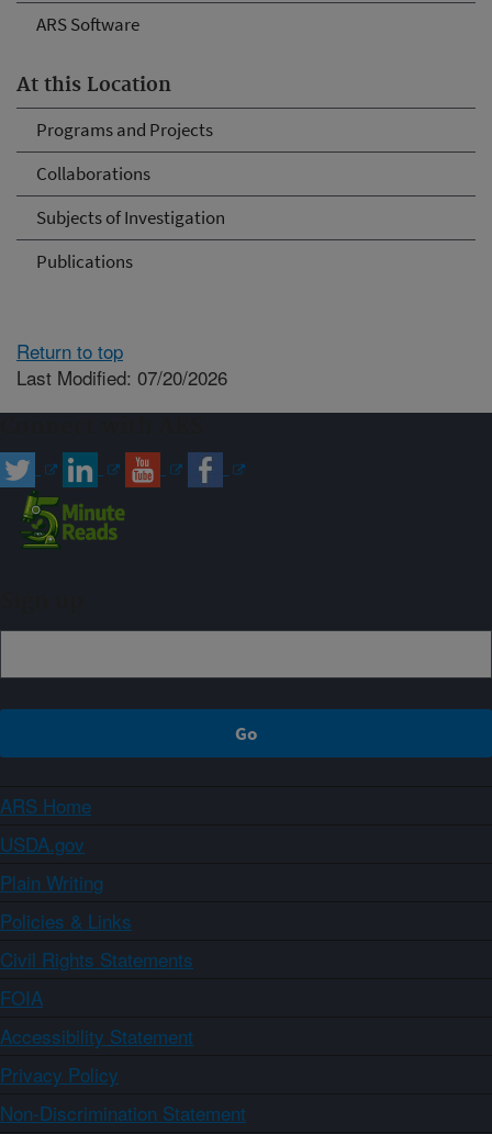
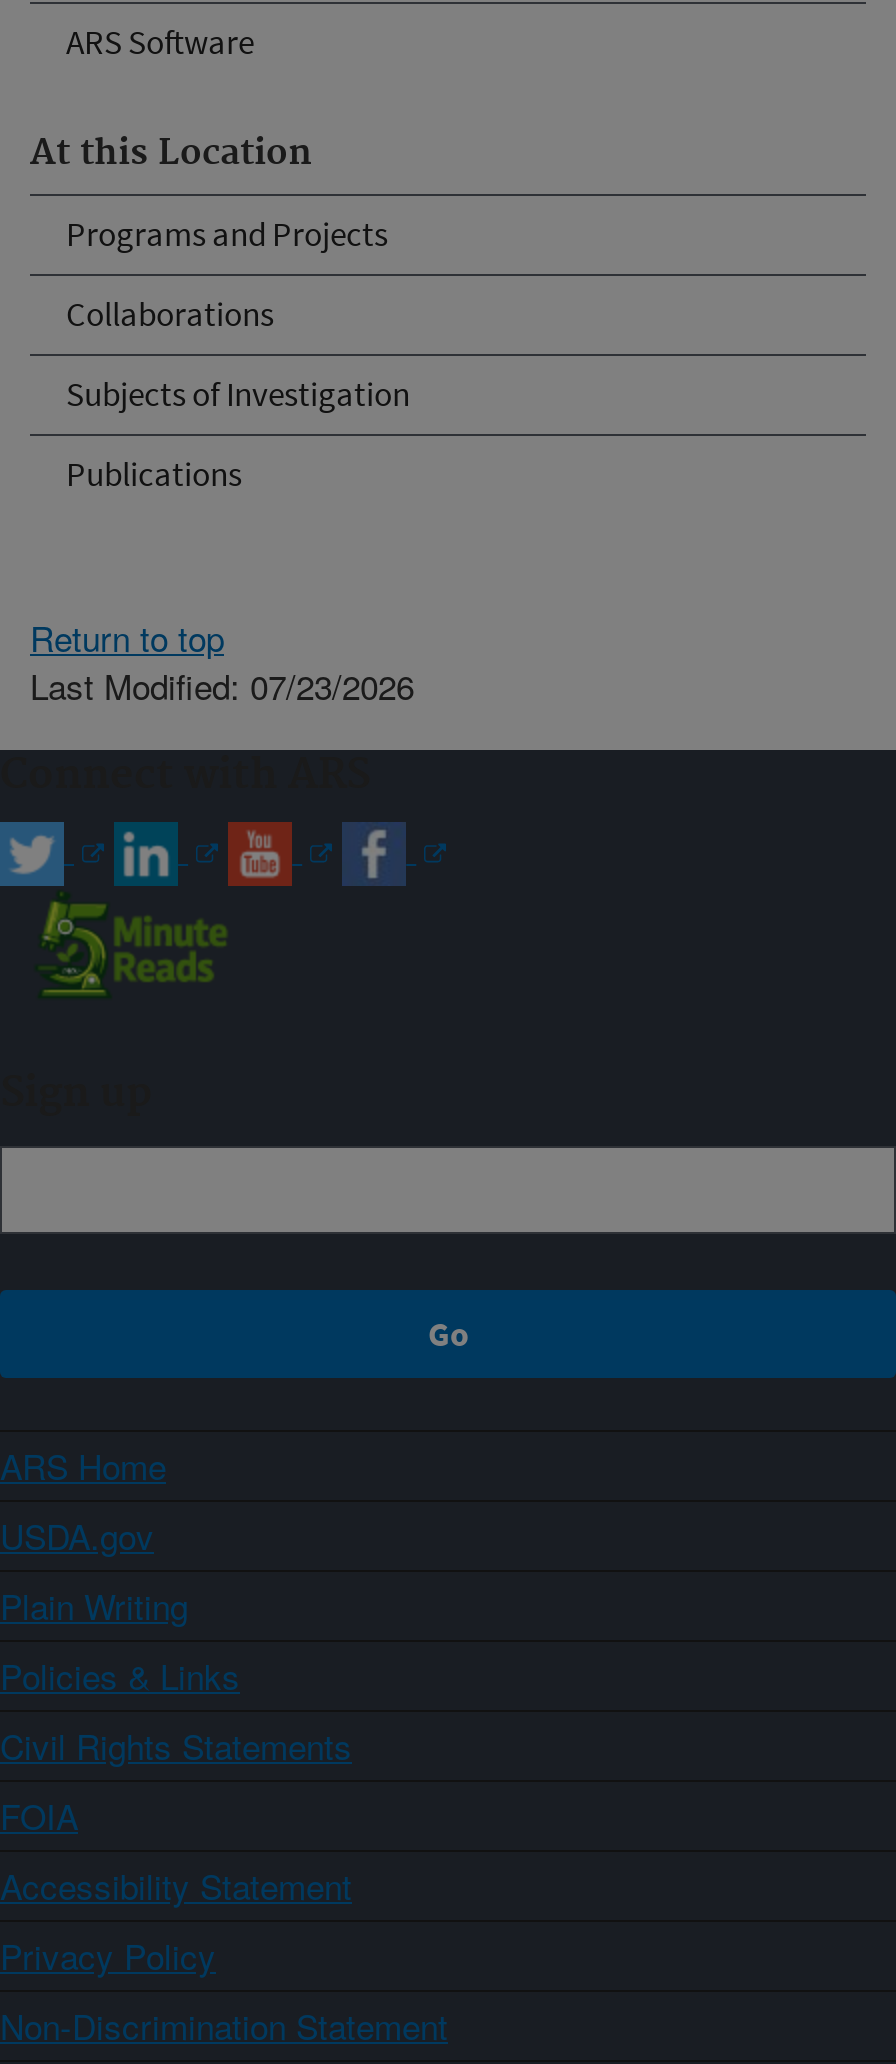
- Last Modified: 07/20/2026
+ Last Modified: 07/23/2026
